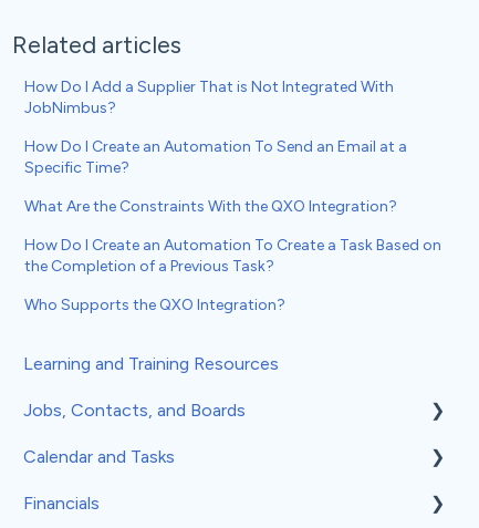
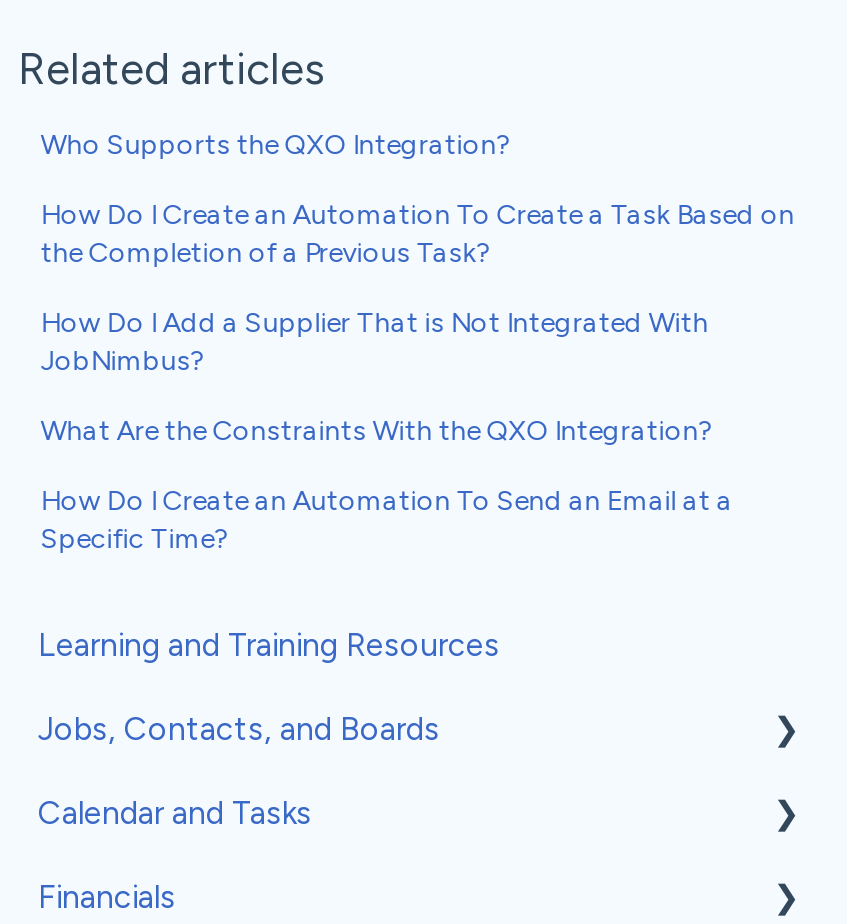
moved down: How Do I Add a Supplier That is Not Integrated With | JobNimbus?

moved down: How Do I Create an Automation To Send an Email at a | Specific Time?

moved up: What Are the Constraints With the QXO Integration?

moved up: How Do I Create an Automation To Create a Task Based on | the Completion of a Previous Task? | Who Supports the QXO Integration?
